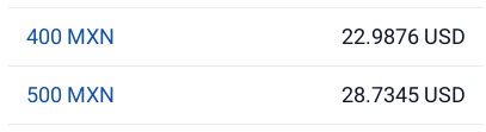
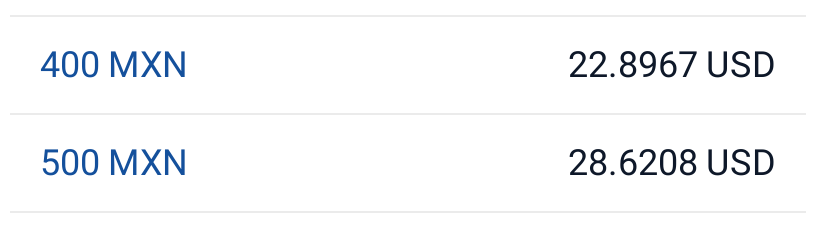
- 22.9876 USD
+ 22.8967 USD

- 28.7345 USD
+ 28.6208 USD
